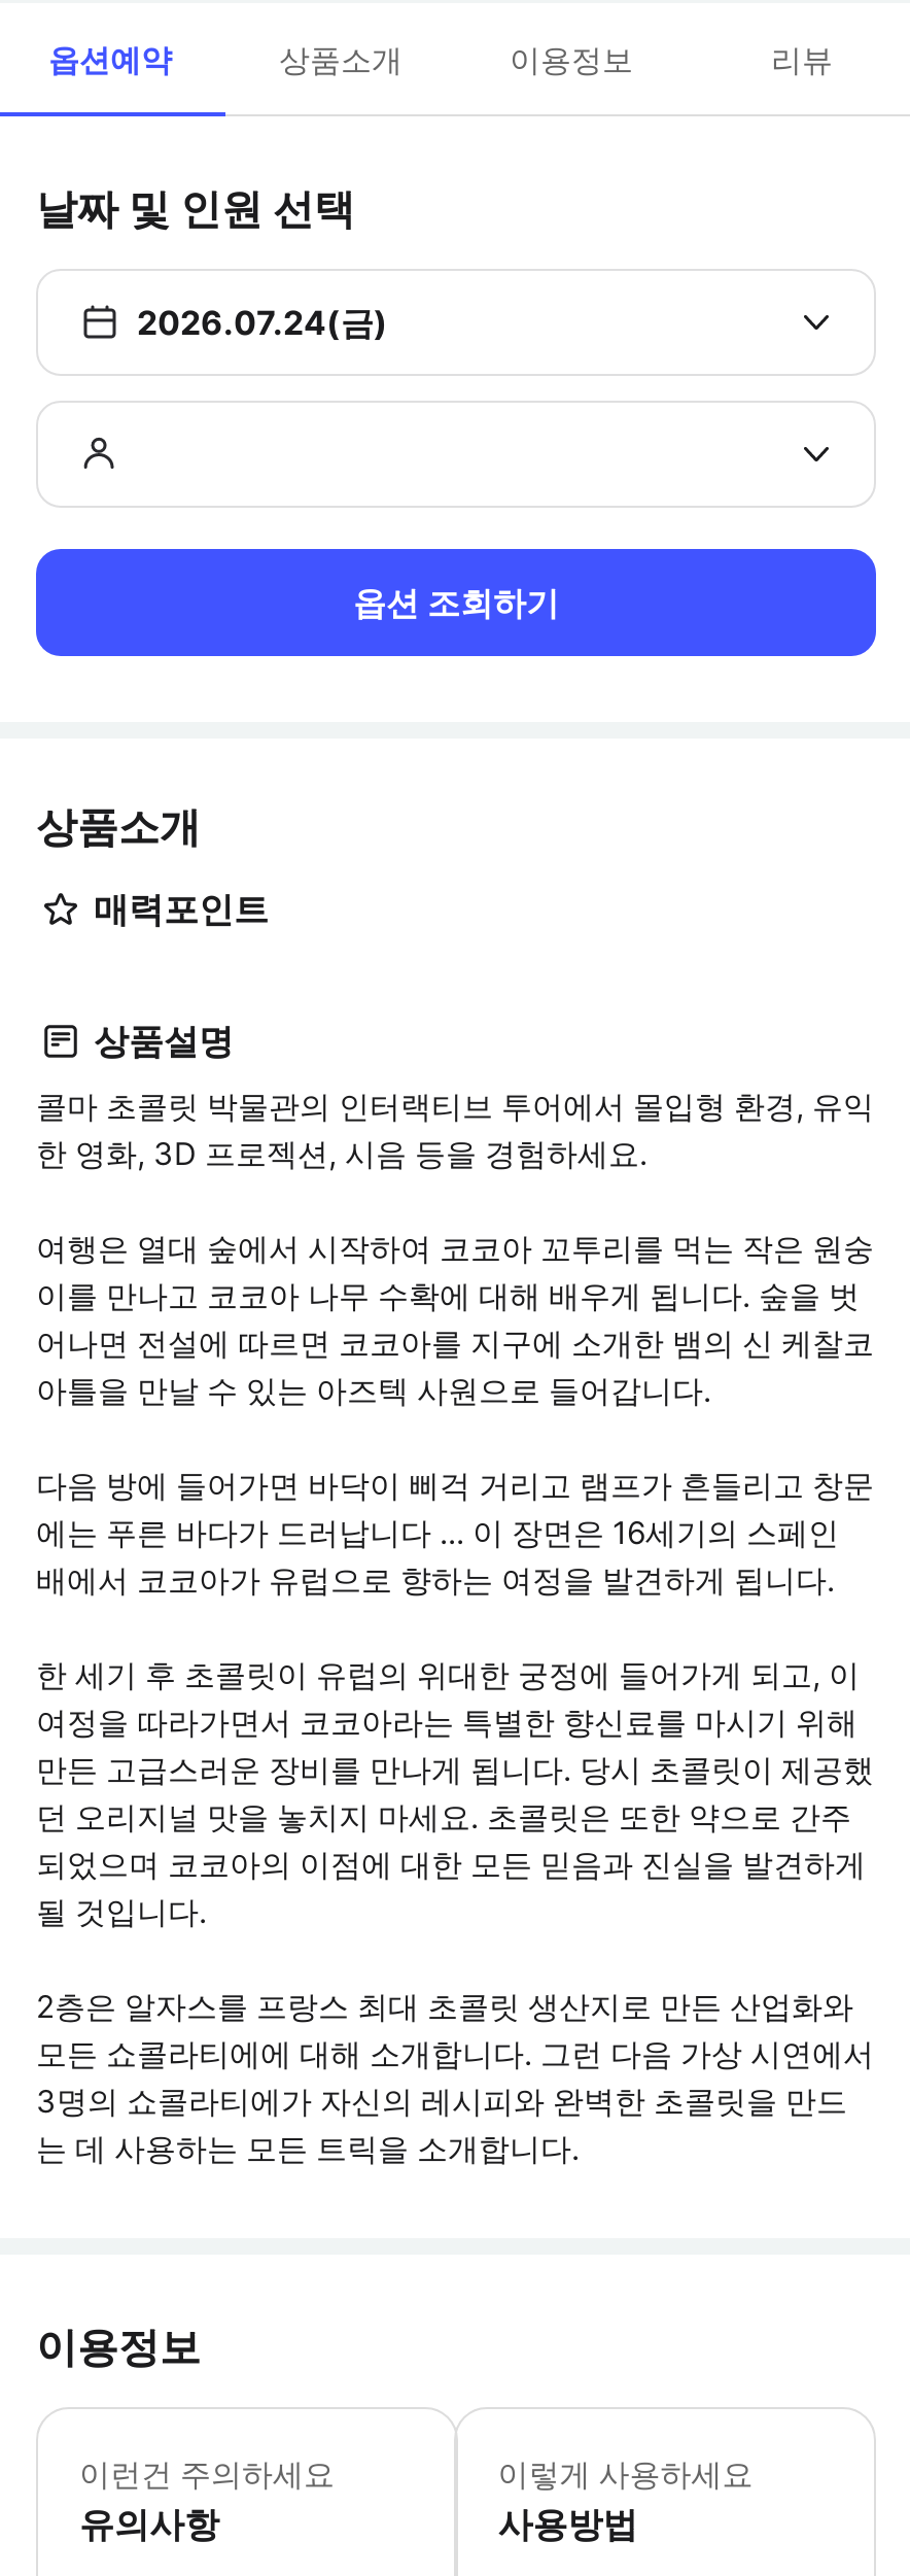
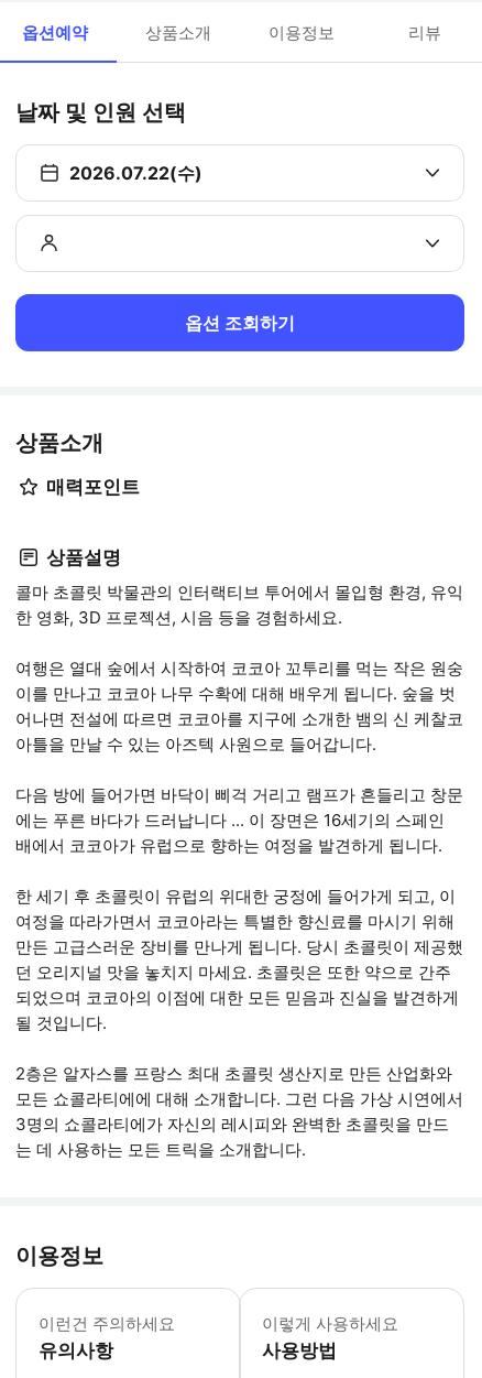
- 2026.07.24(금)
+ 2026.07.22(수)
